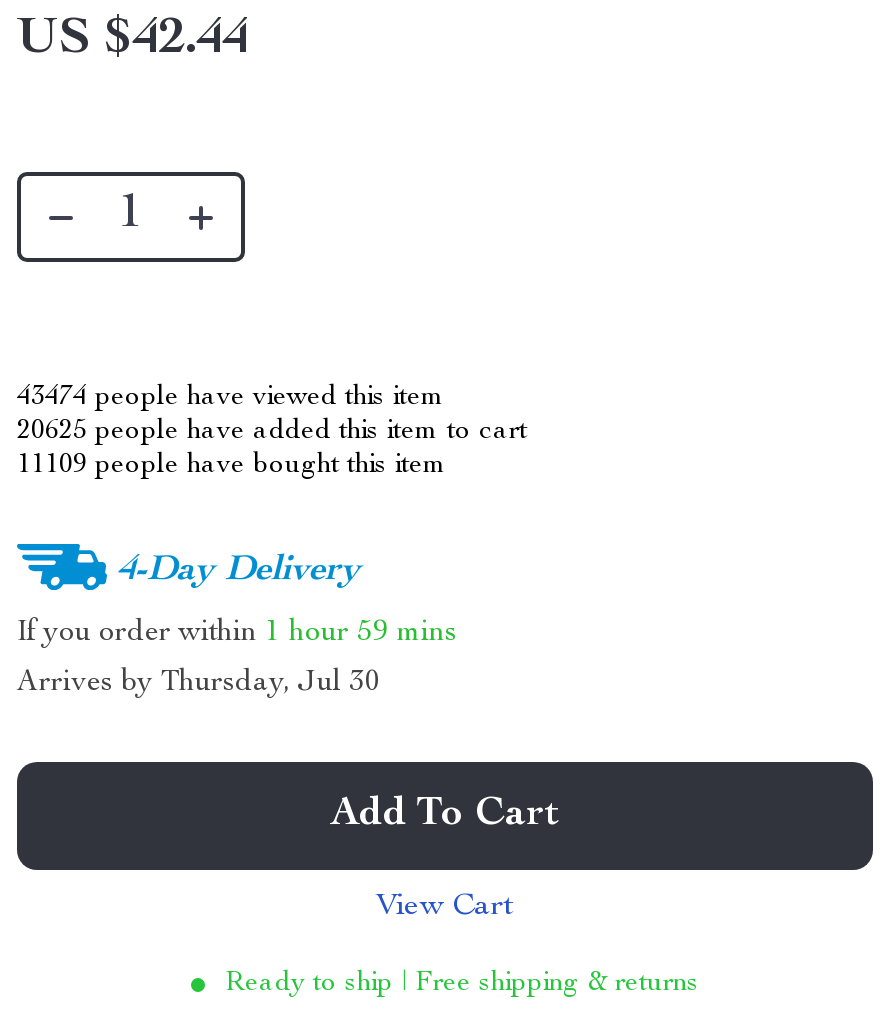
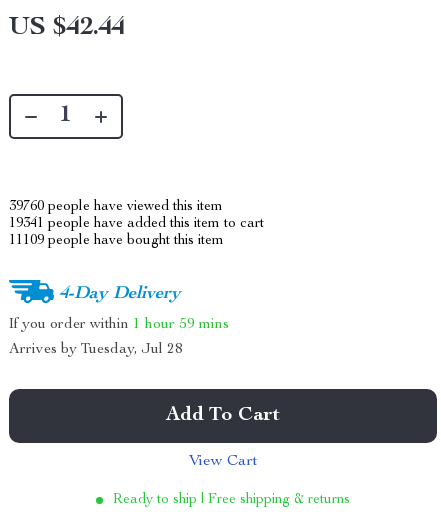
- 43474 people have viewed this item
+ 39760 people have viewed this item

- 20625 people have added this item to cart
+ 19341 people have added this item to cart

- Arrives by Thursday, Jul 30
+ Arrives by Tuesday, Jul 28
